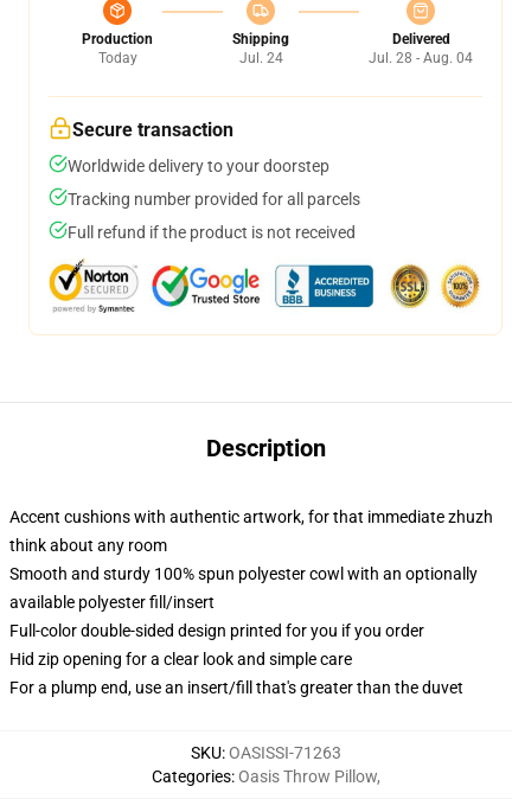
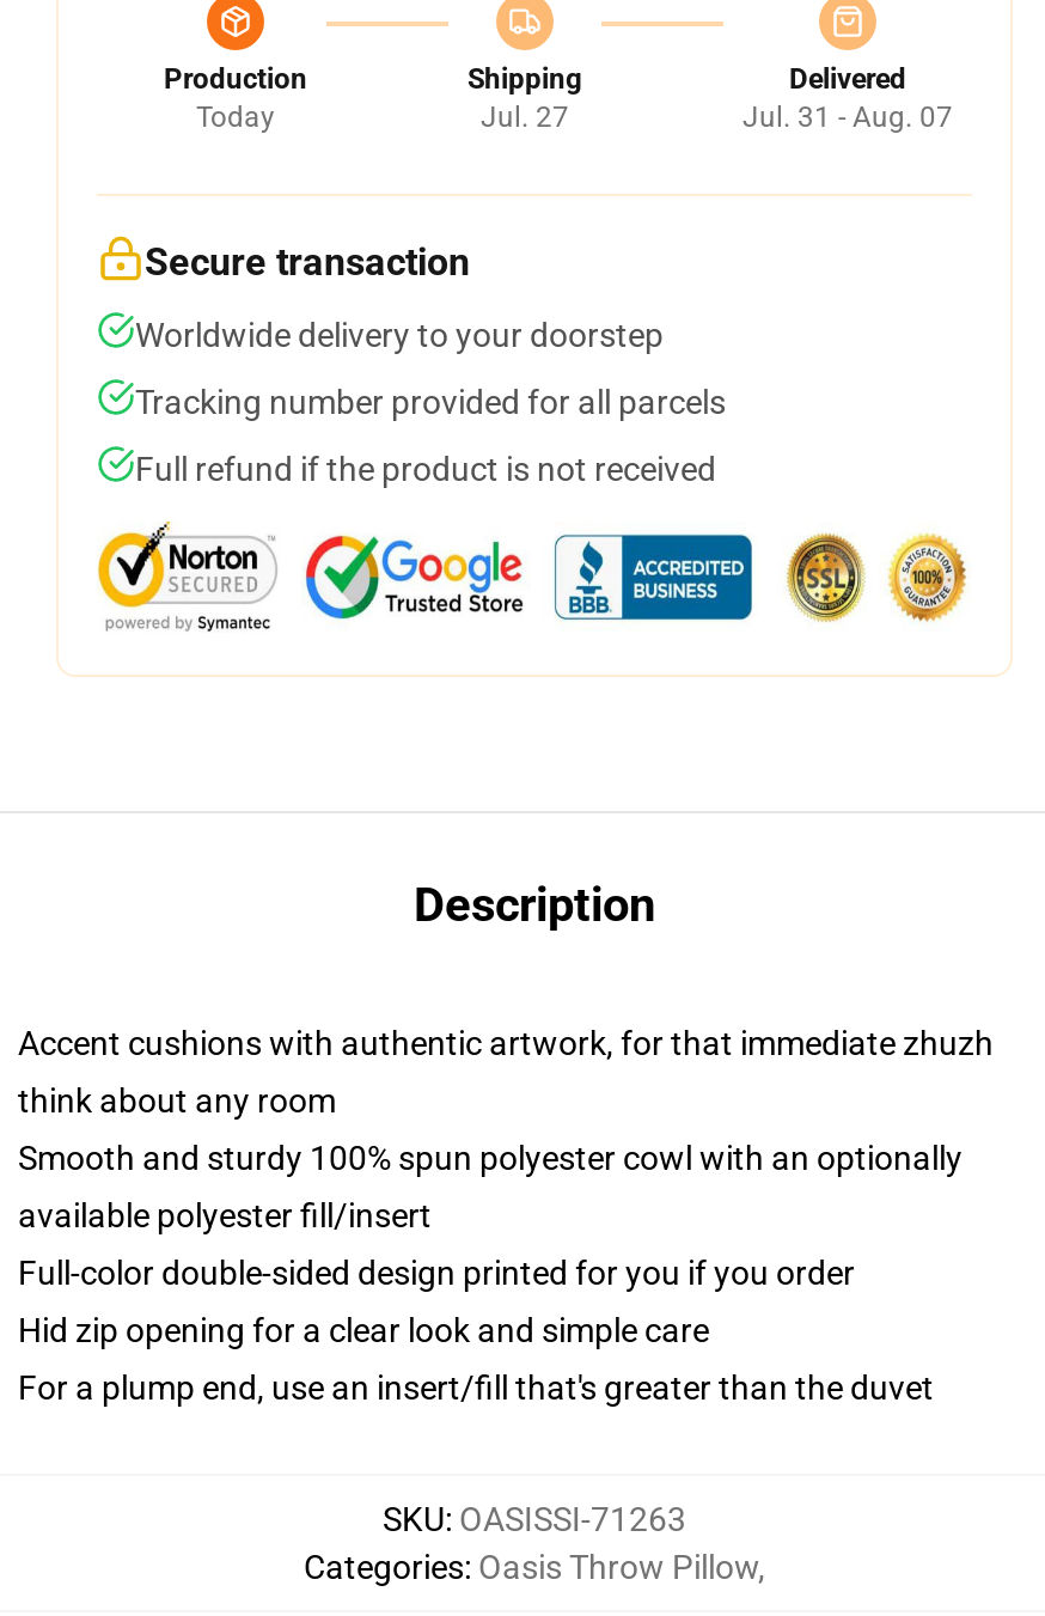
- Jul. 24
+ Jul. 27

- Jul. 28 - Aug. 04
+ Jul. 31 - Aug. 07
